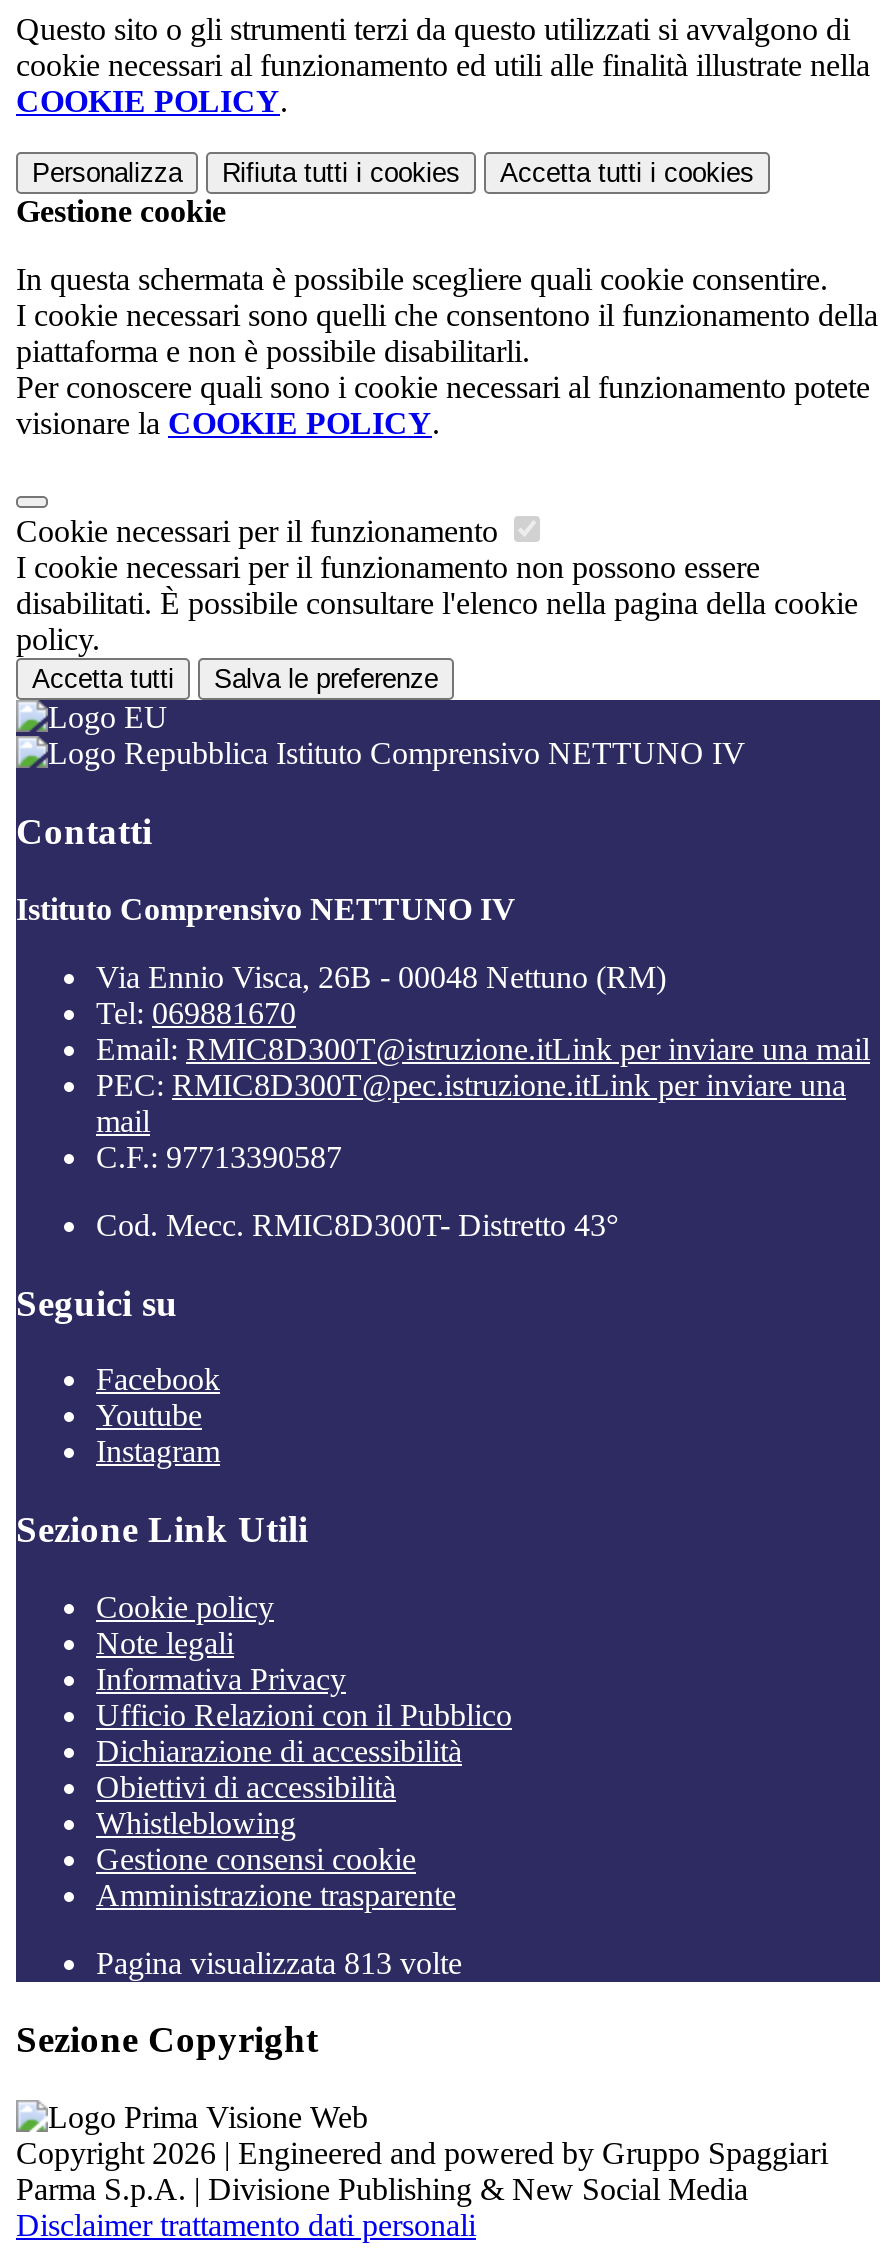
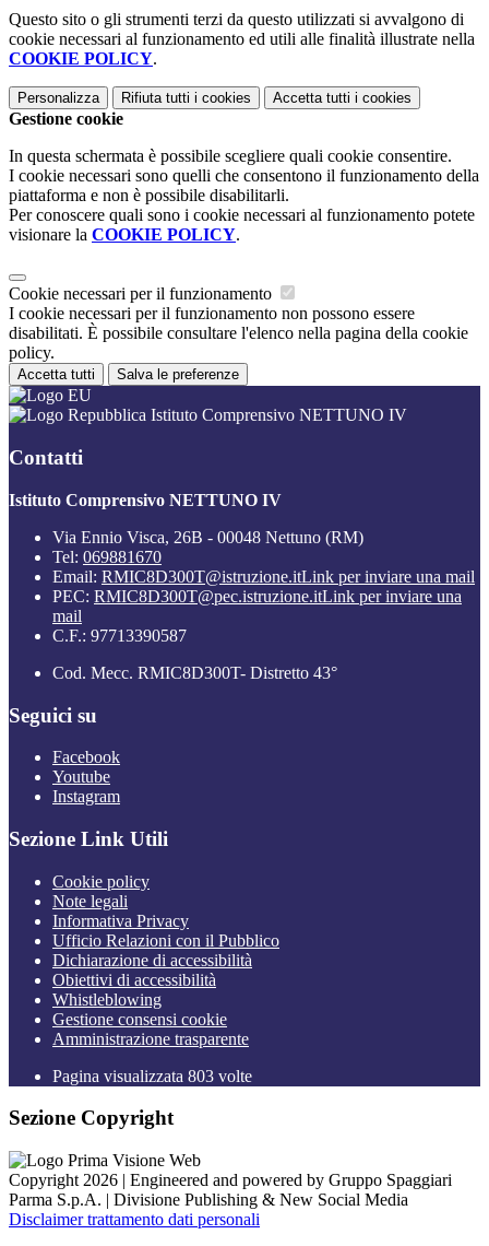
- Pagina visualizzata 813 volte
+ Pagina visualizzata 803 volte
